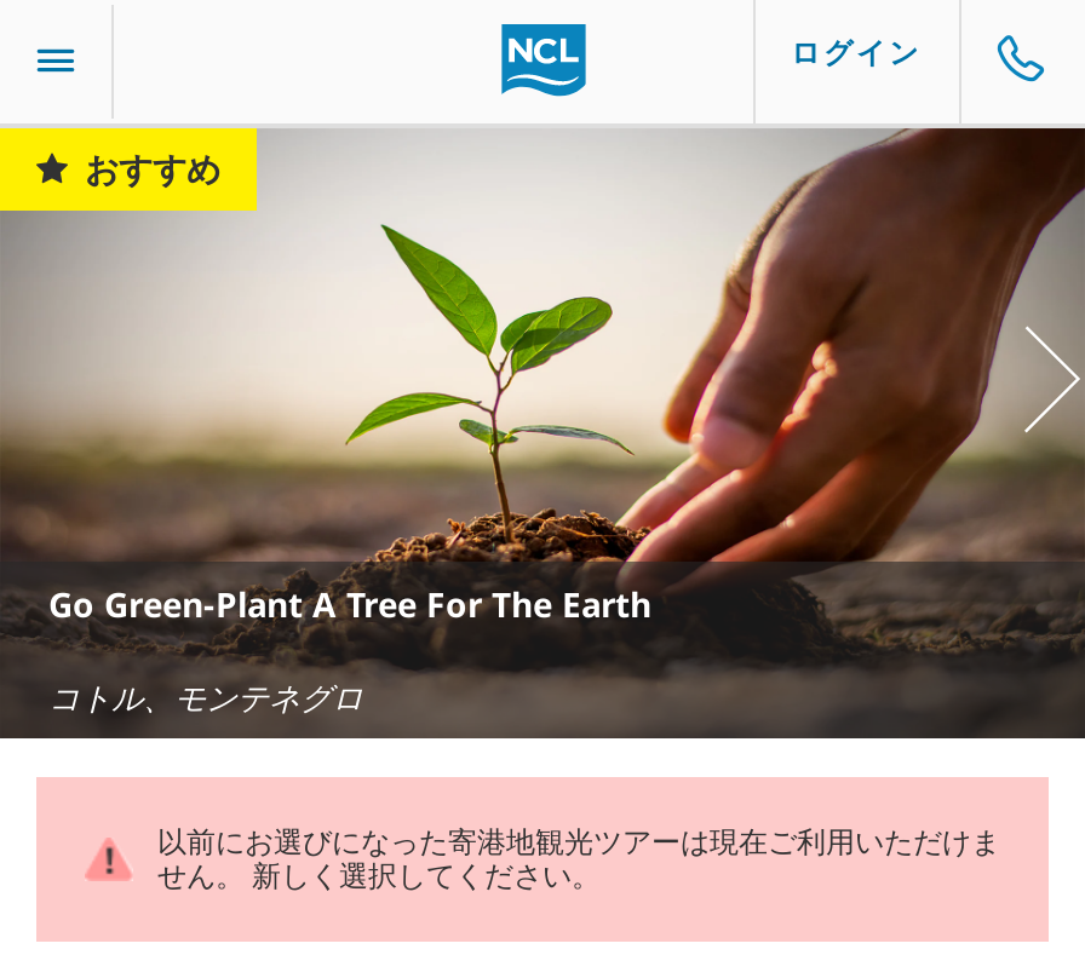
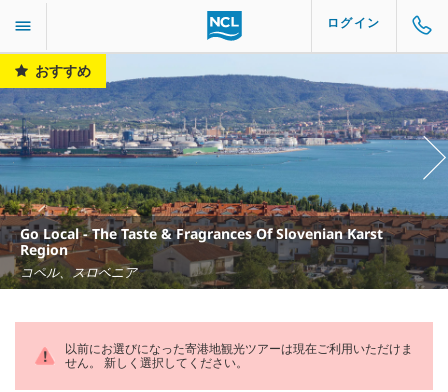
- [image]
- Go Green-Plant A Tree For The Earth
- コトル、モンテネグロ
+ [image]
+ Go Local - The Taste & Fragrances Of Slovenian Karst
+ Region
+ コペル、スロベニア
